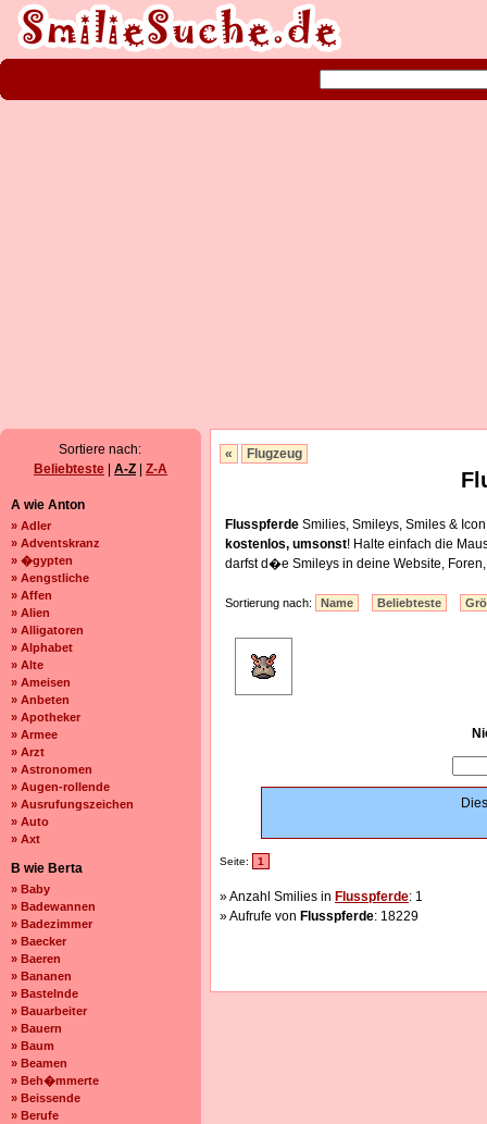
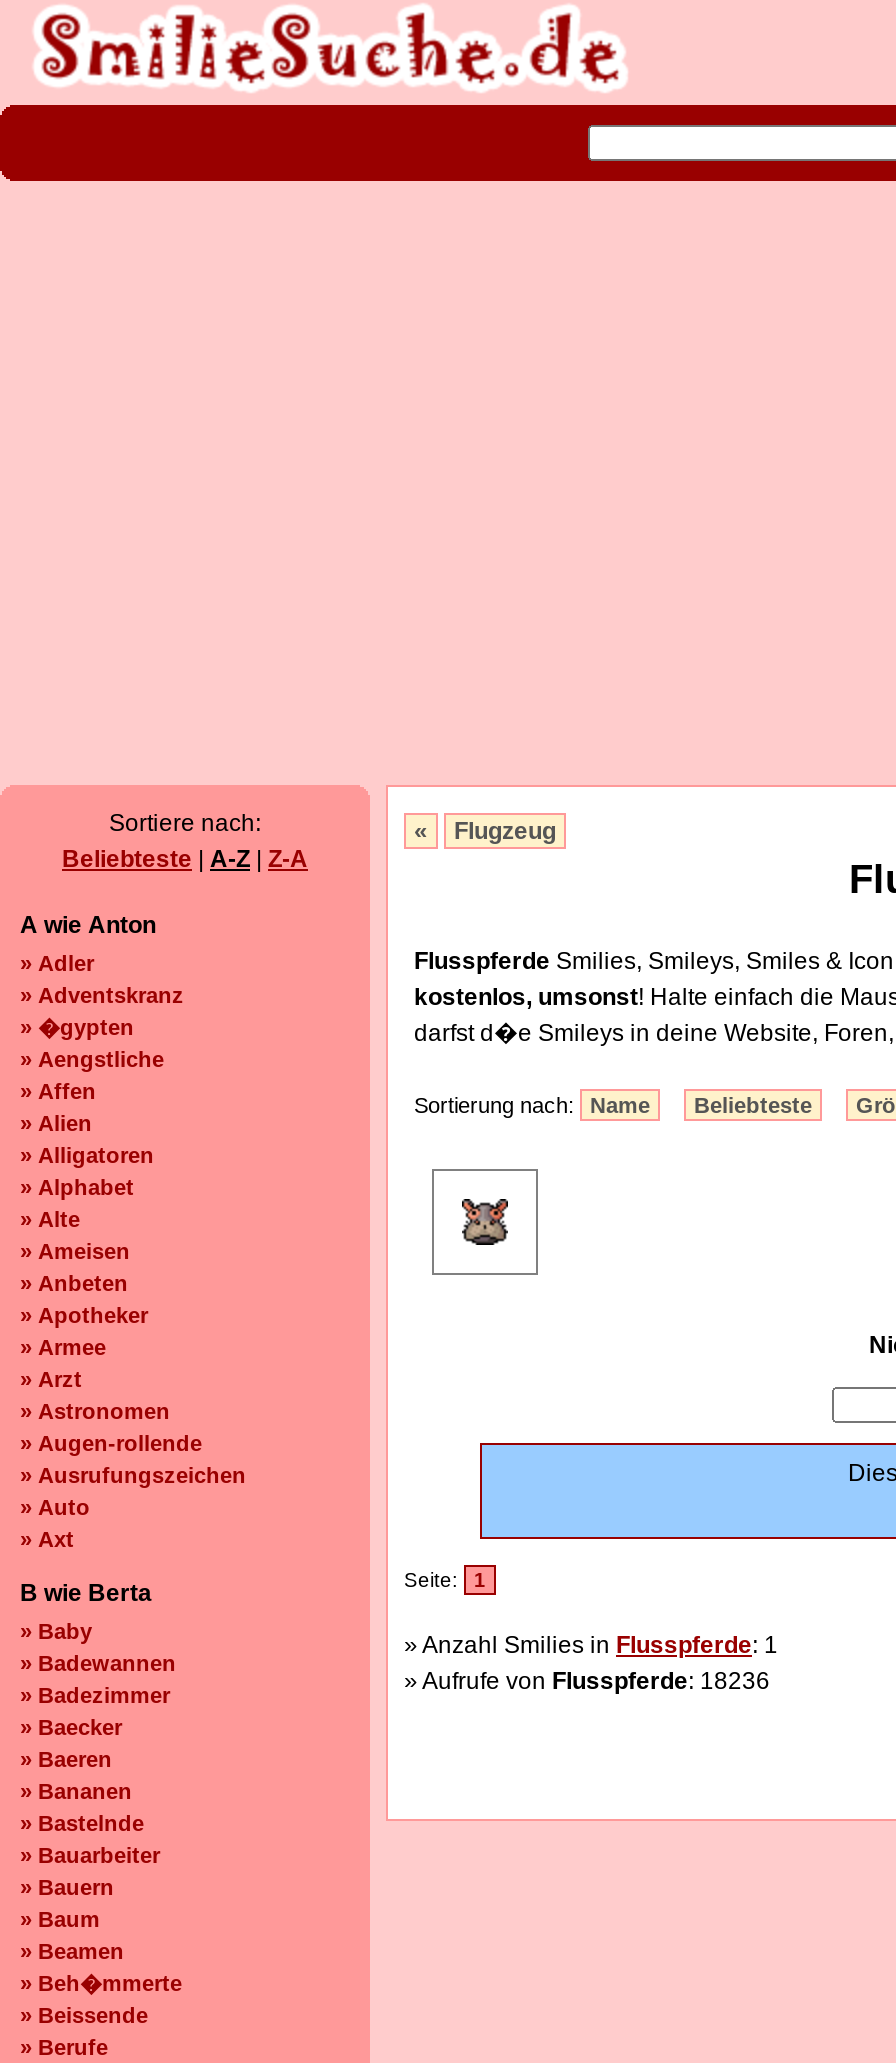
- » Aufrufe von Flusspferde: 18229
+ » Aufrufe von Flusspferde: 18236
